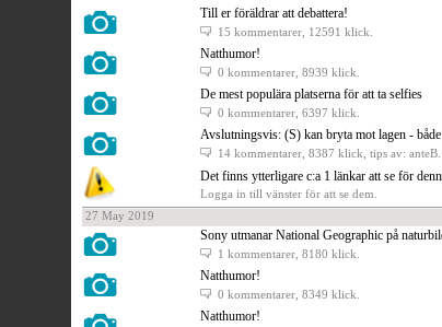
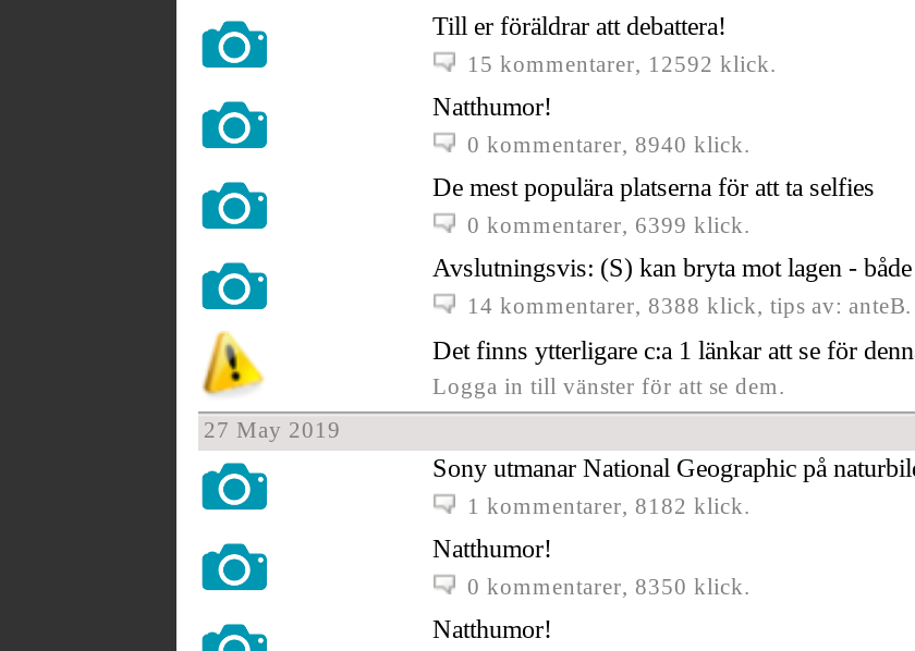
- 15 kommentarer, 12591 klick.
+ 15 kommentarer, 12592 klick.

- 0 kommentarer, 8939 klick.
+ 0 kommentarer, 8940 klick.

- 0 kommentarer, 6397 klick.
+ 0 kommentarer, 6399 klick.

- 14 kommentarer, 8387 klick, tips av: anteB.
+ 14 kommentarer, 8388 klick, tips av: anteB.

- 1 kommentarer, 8180 klick.
+ 1 kommentarer, 8182 klick.

- 0 kommentarer, 8349 klick.
+ 0 kommentarer, 8350 klick.
